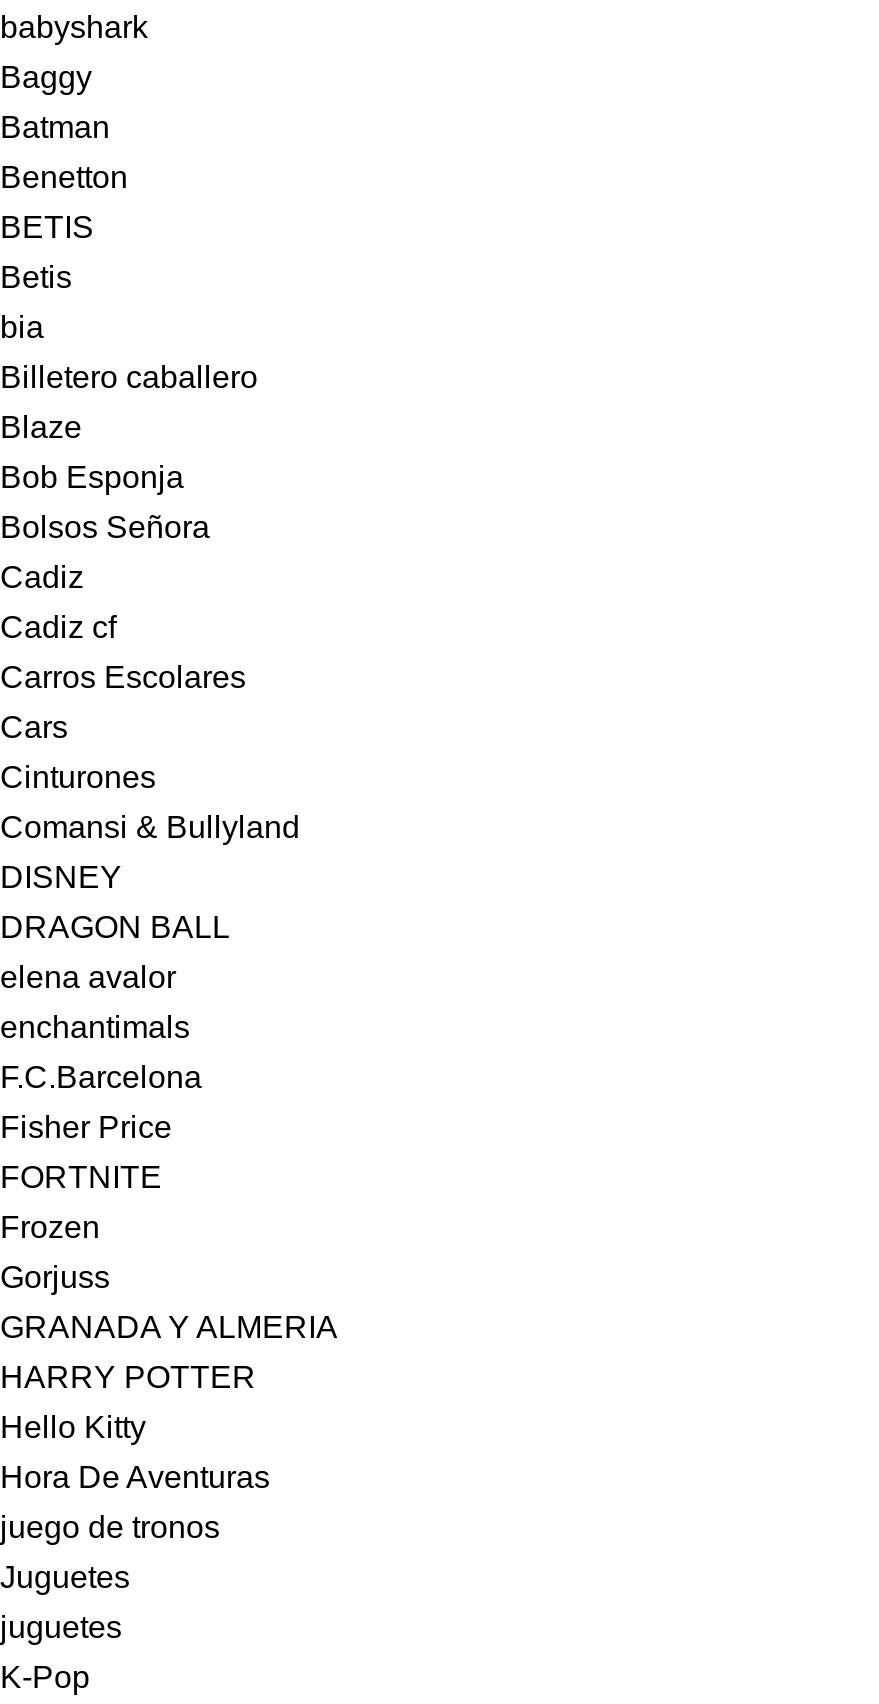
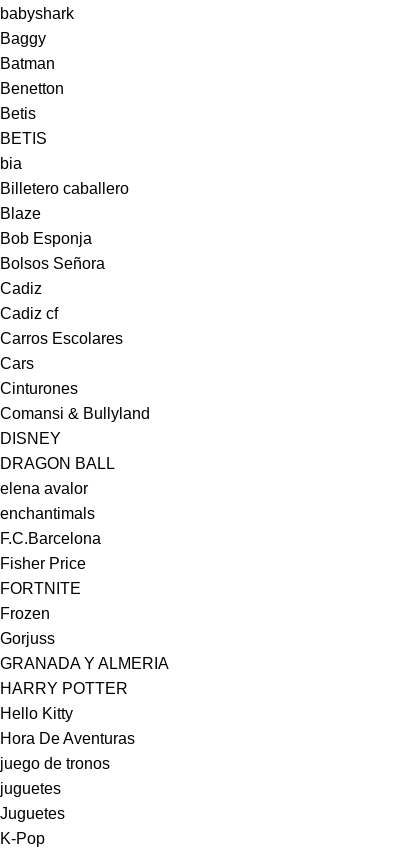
moved down: BETIS

moved up: Betis

moved down: Juguetes

moved up: juguetes
